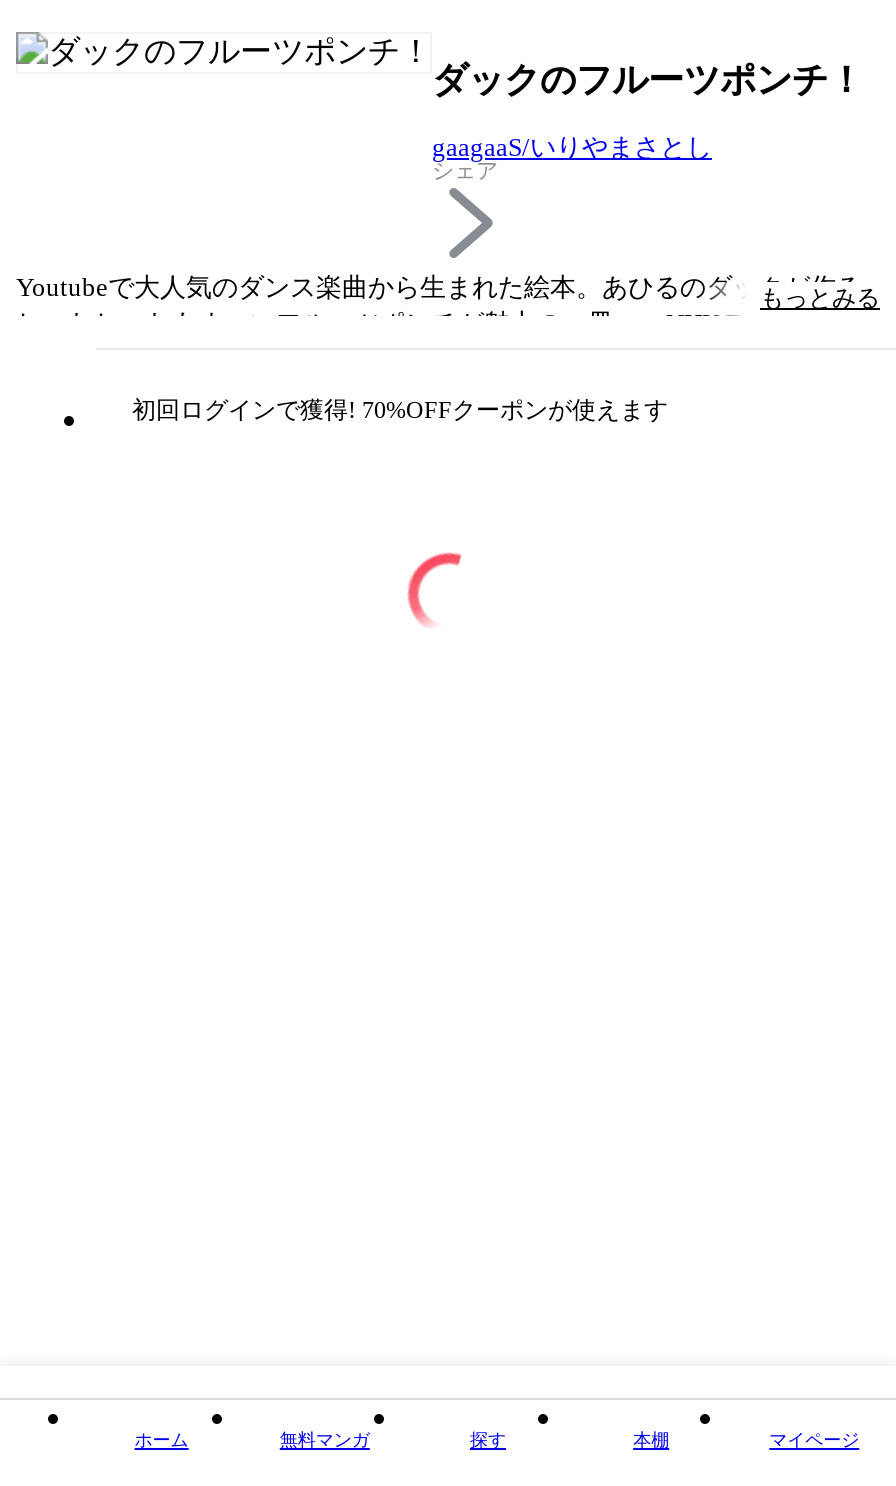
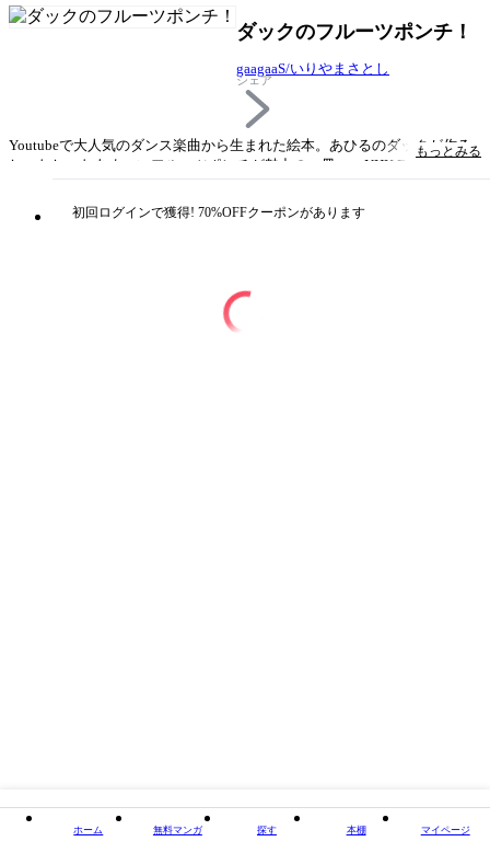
- 初回ログインで獲得! 70%OFFクーポンが使えます
+ 初回ログインで獲得! 70%OFFクーポンがあります
